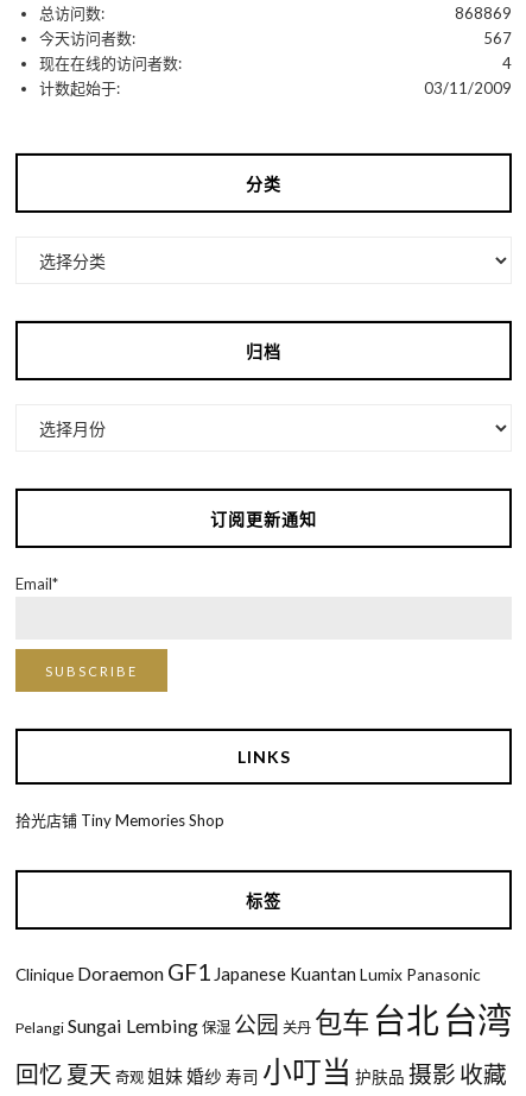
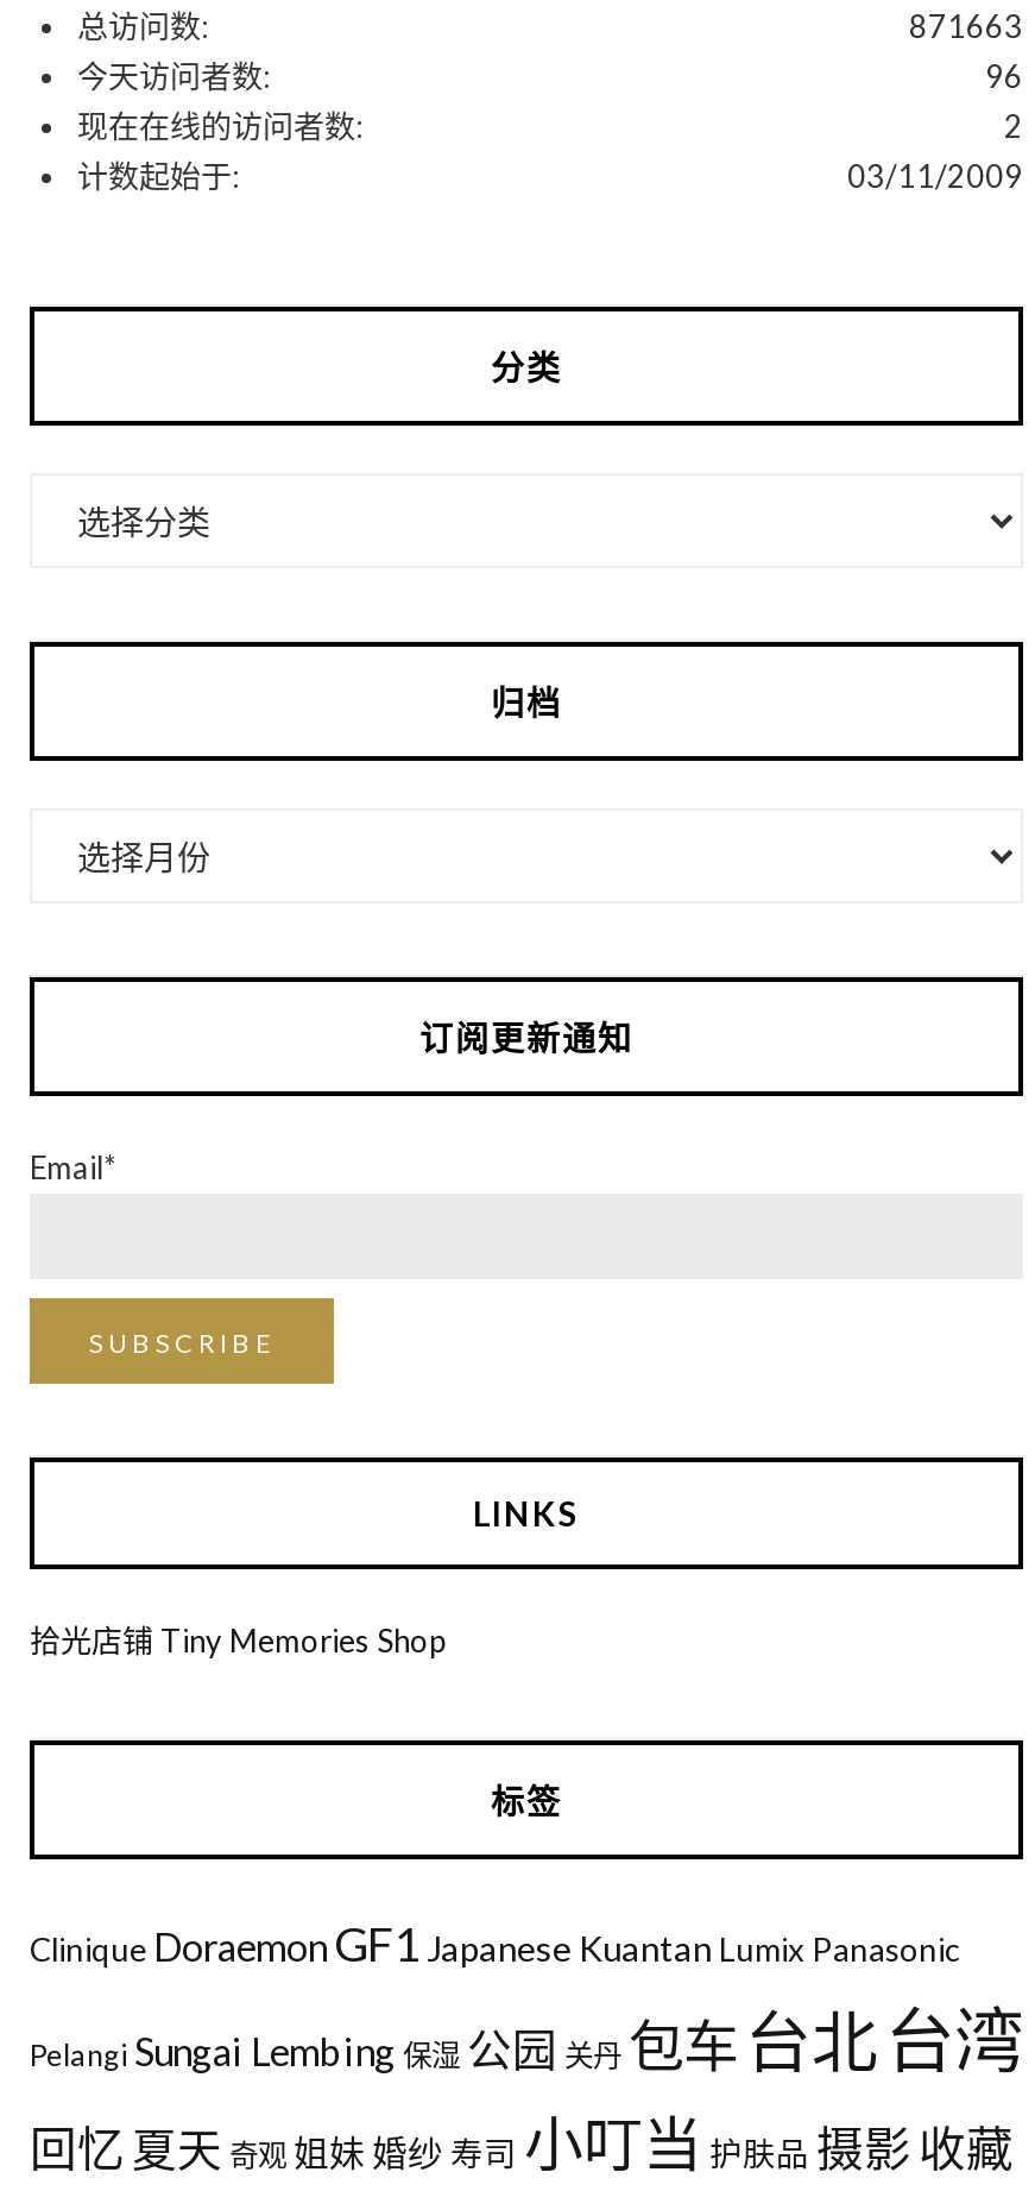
- 868869
+ 871663

- 567
+ 96

- 4
+ 2
